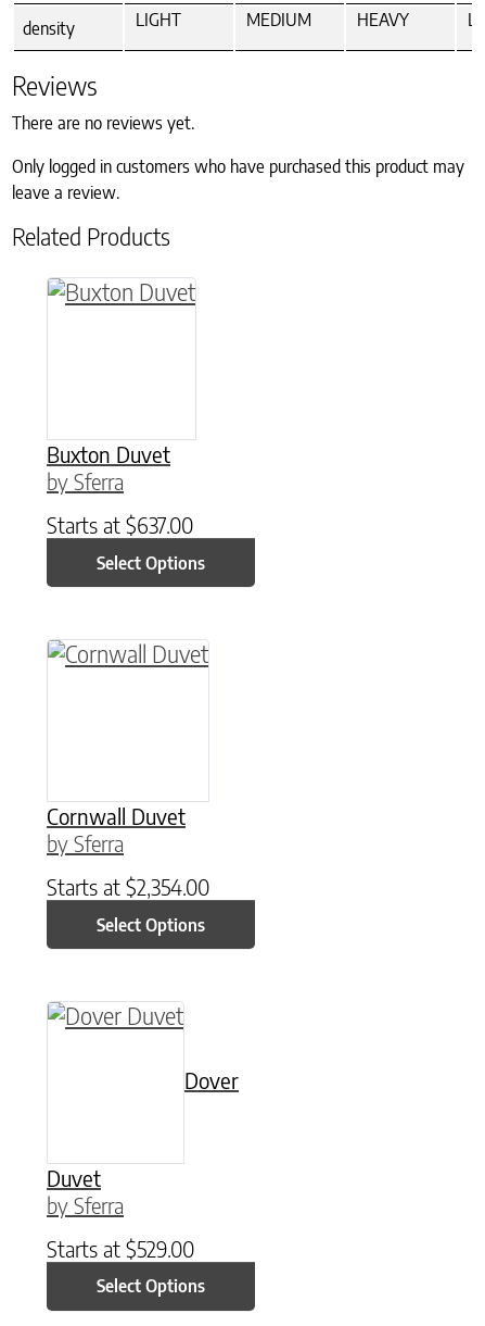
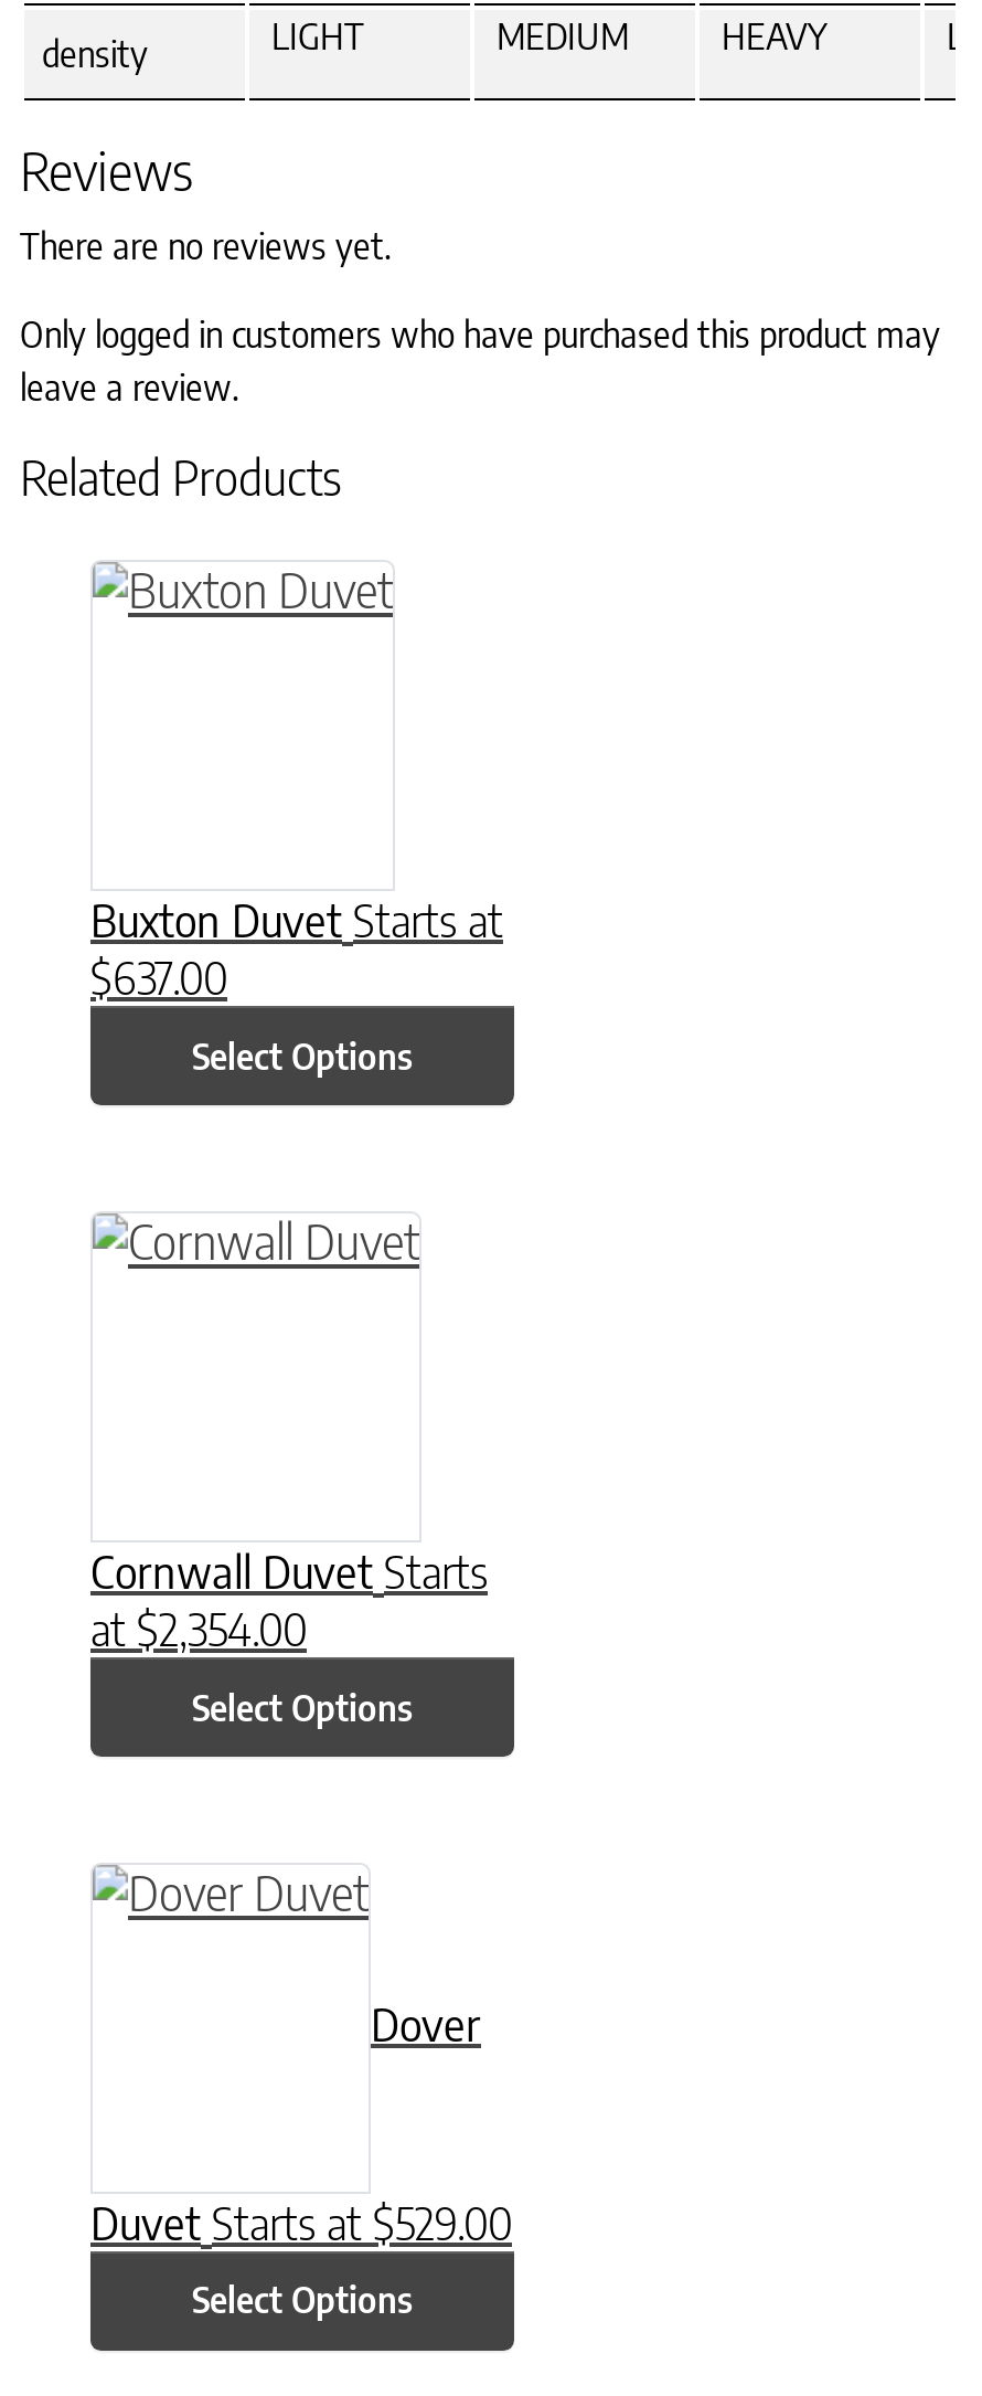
- Buxton Duvet
- by Sferra
- Starts at $637.00
+ Buxton Duvet Starts at
+ $637.00

- Cornwall Duvet
- by Sferra
- Starts at $2,354.00
+ Cornwall Duvet Starts
+ at $2,354.00

- Duvet
- by Sferra
- Starts at $529.00
+ Duvet Starts at $529.00
